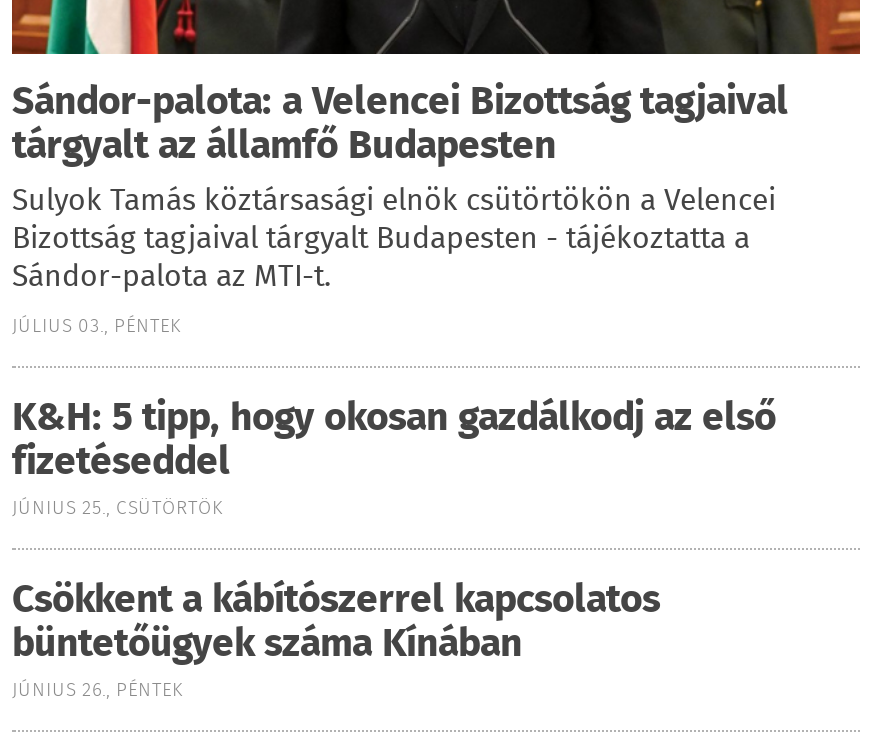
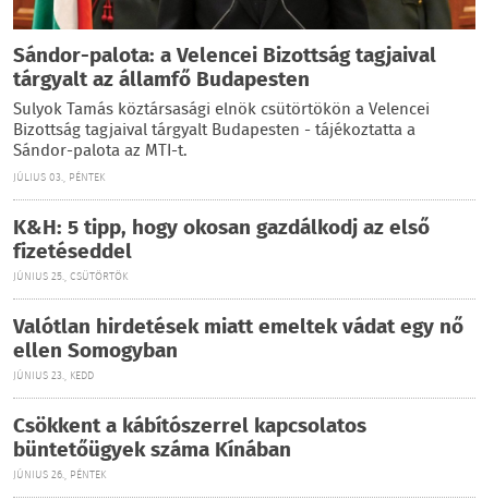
+ Valótlan hirdetések miatt emeltek vádat egy nő
+ ellen Somogyban
+ JÚNIUS 23., KEDD
